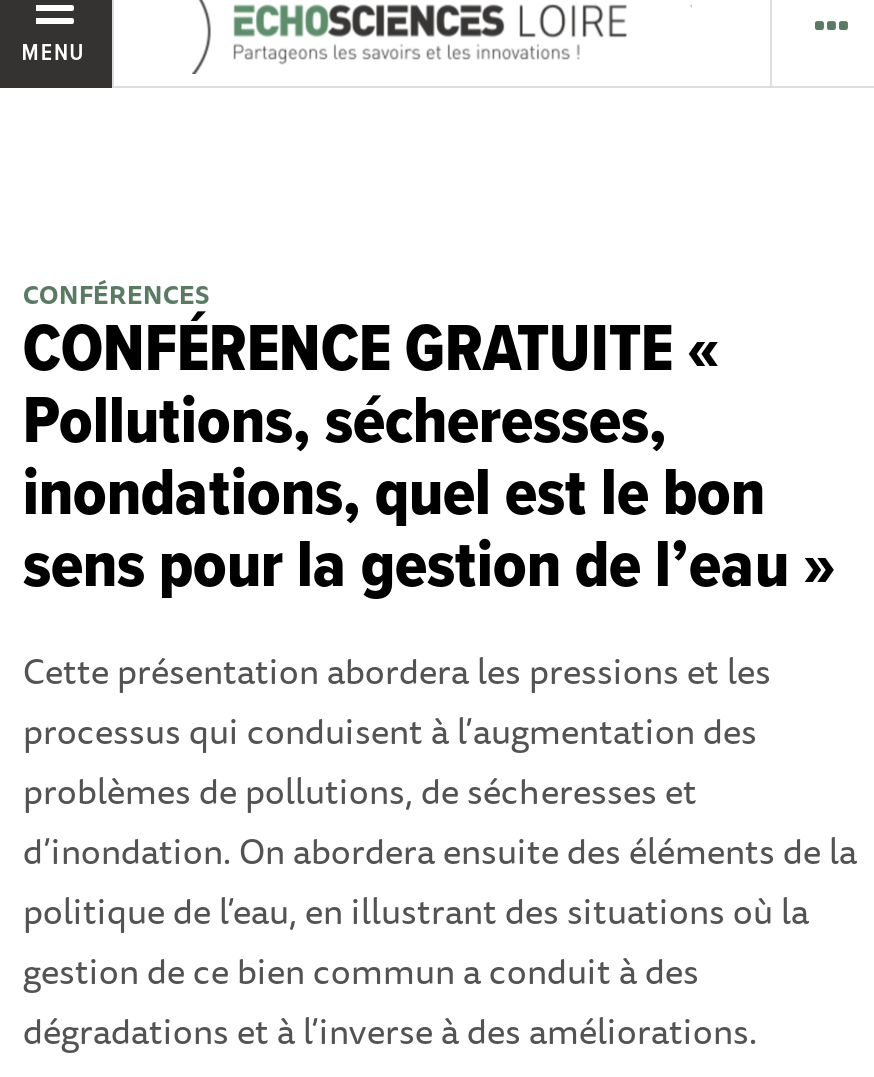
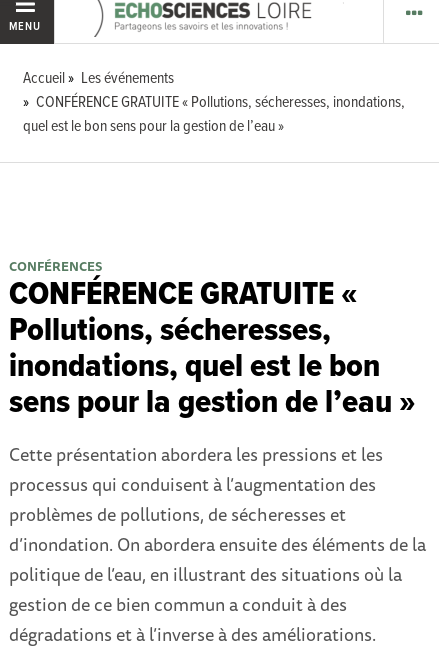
+ Accueil
+ Les événements
+ CONFÉRENCE GRATUITE « Pollutions, sécheresses, inondations,
+ quel est le bon sens pour la gestion de l’eau »
